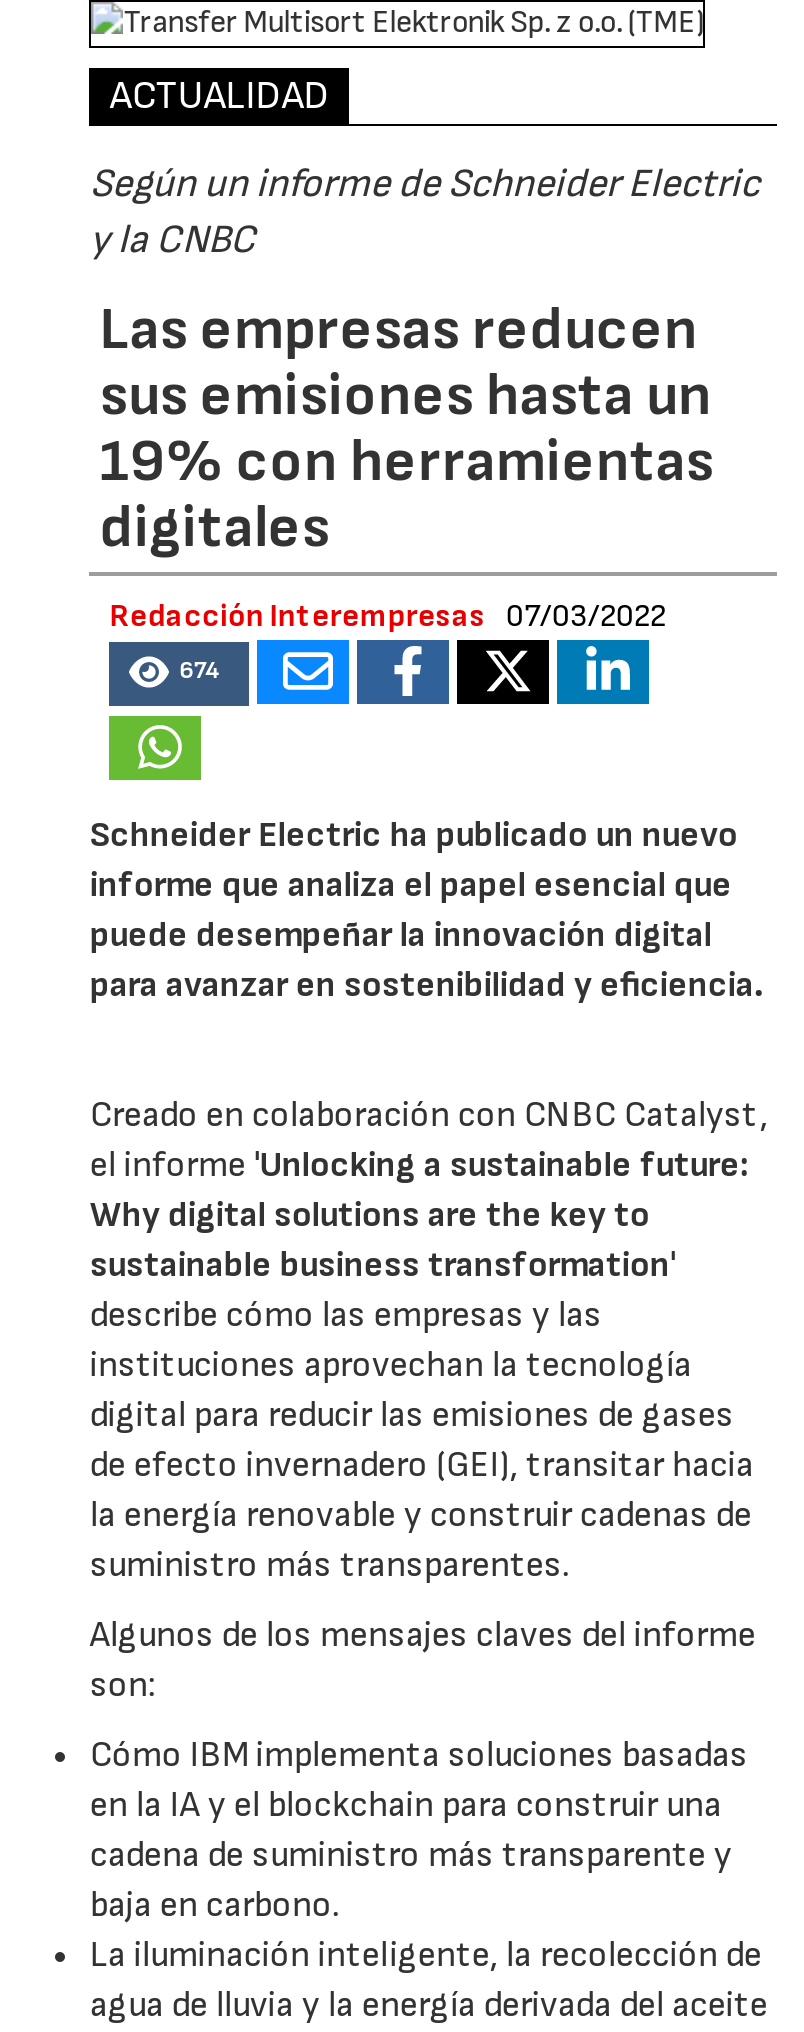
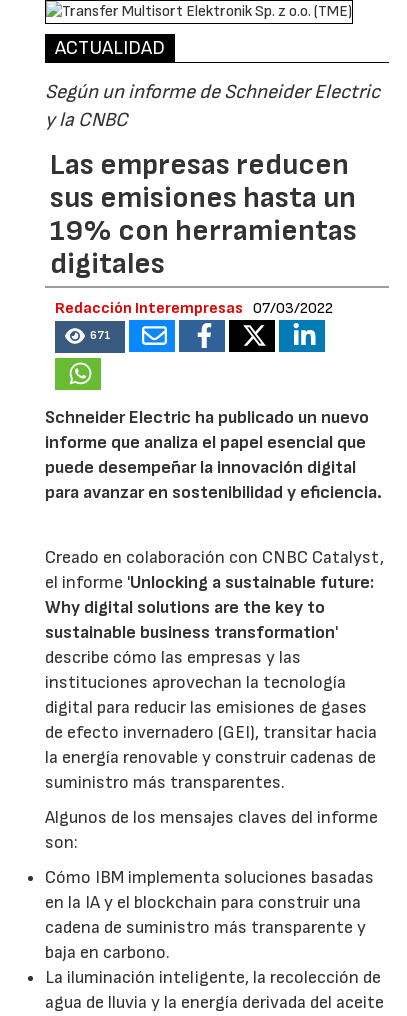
- 674
+ 671
